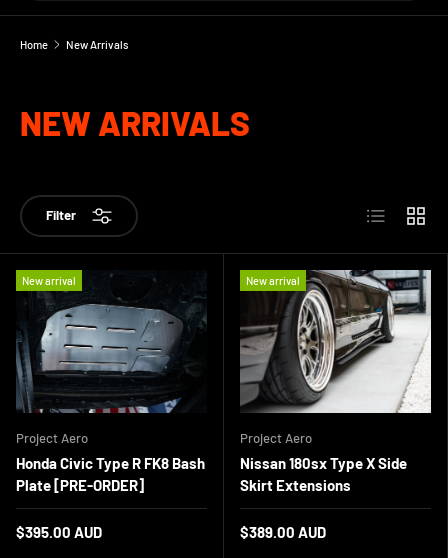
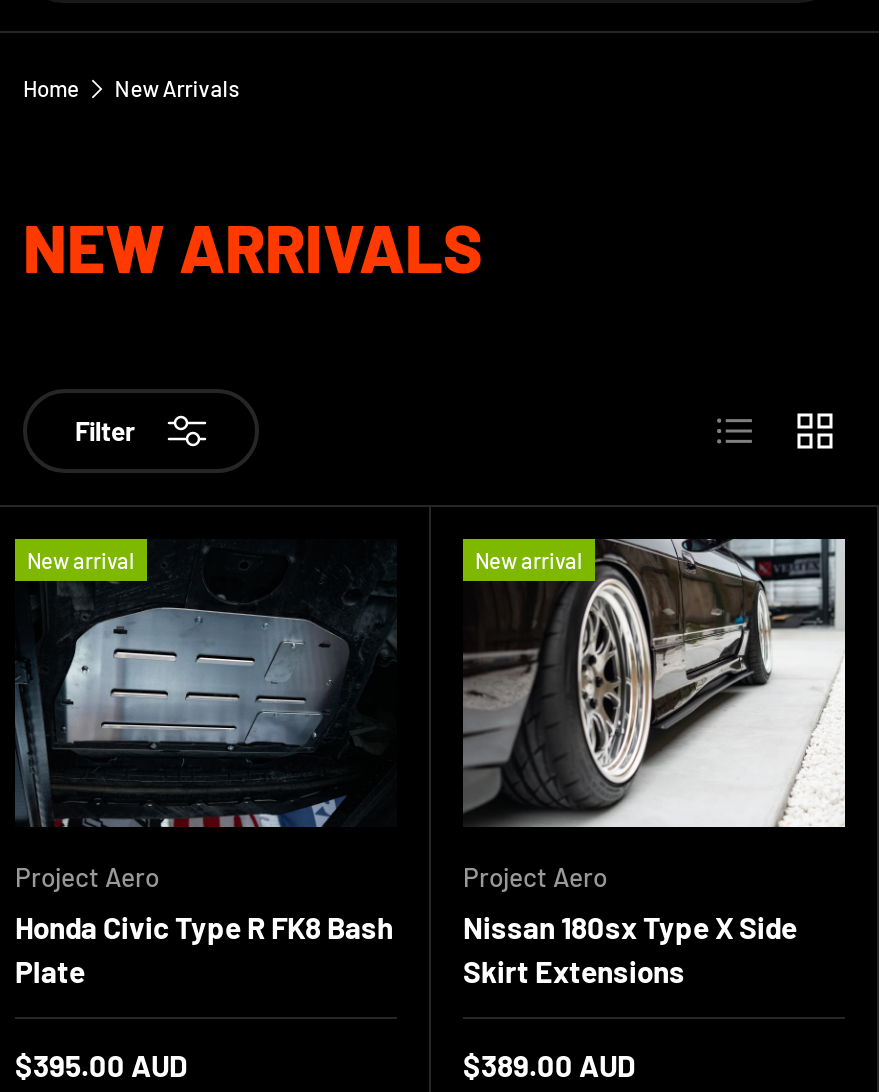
- Plate [PRE-ORDER]
+ Plate
